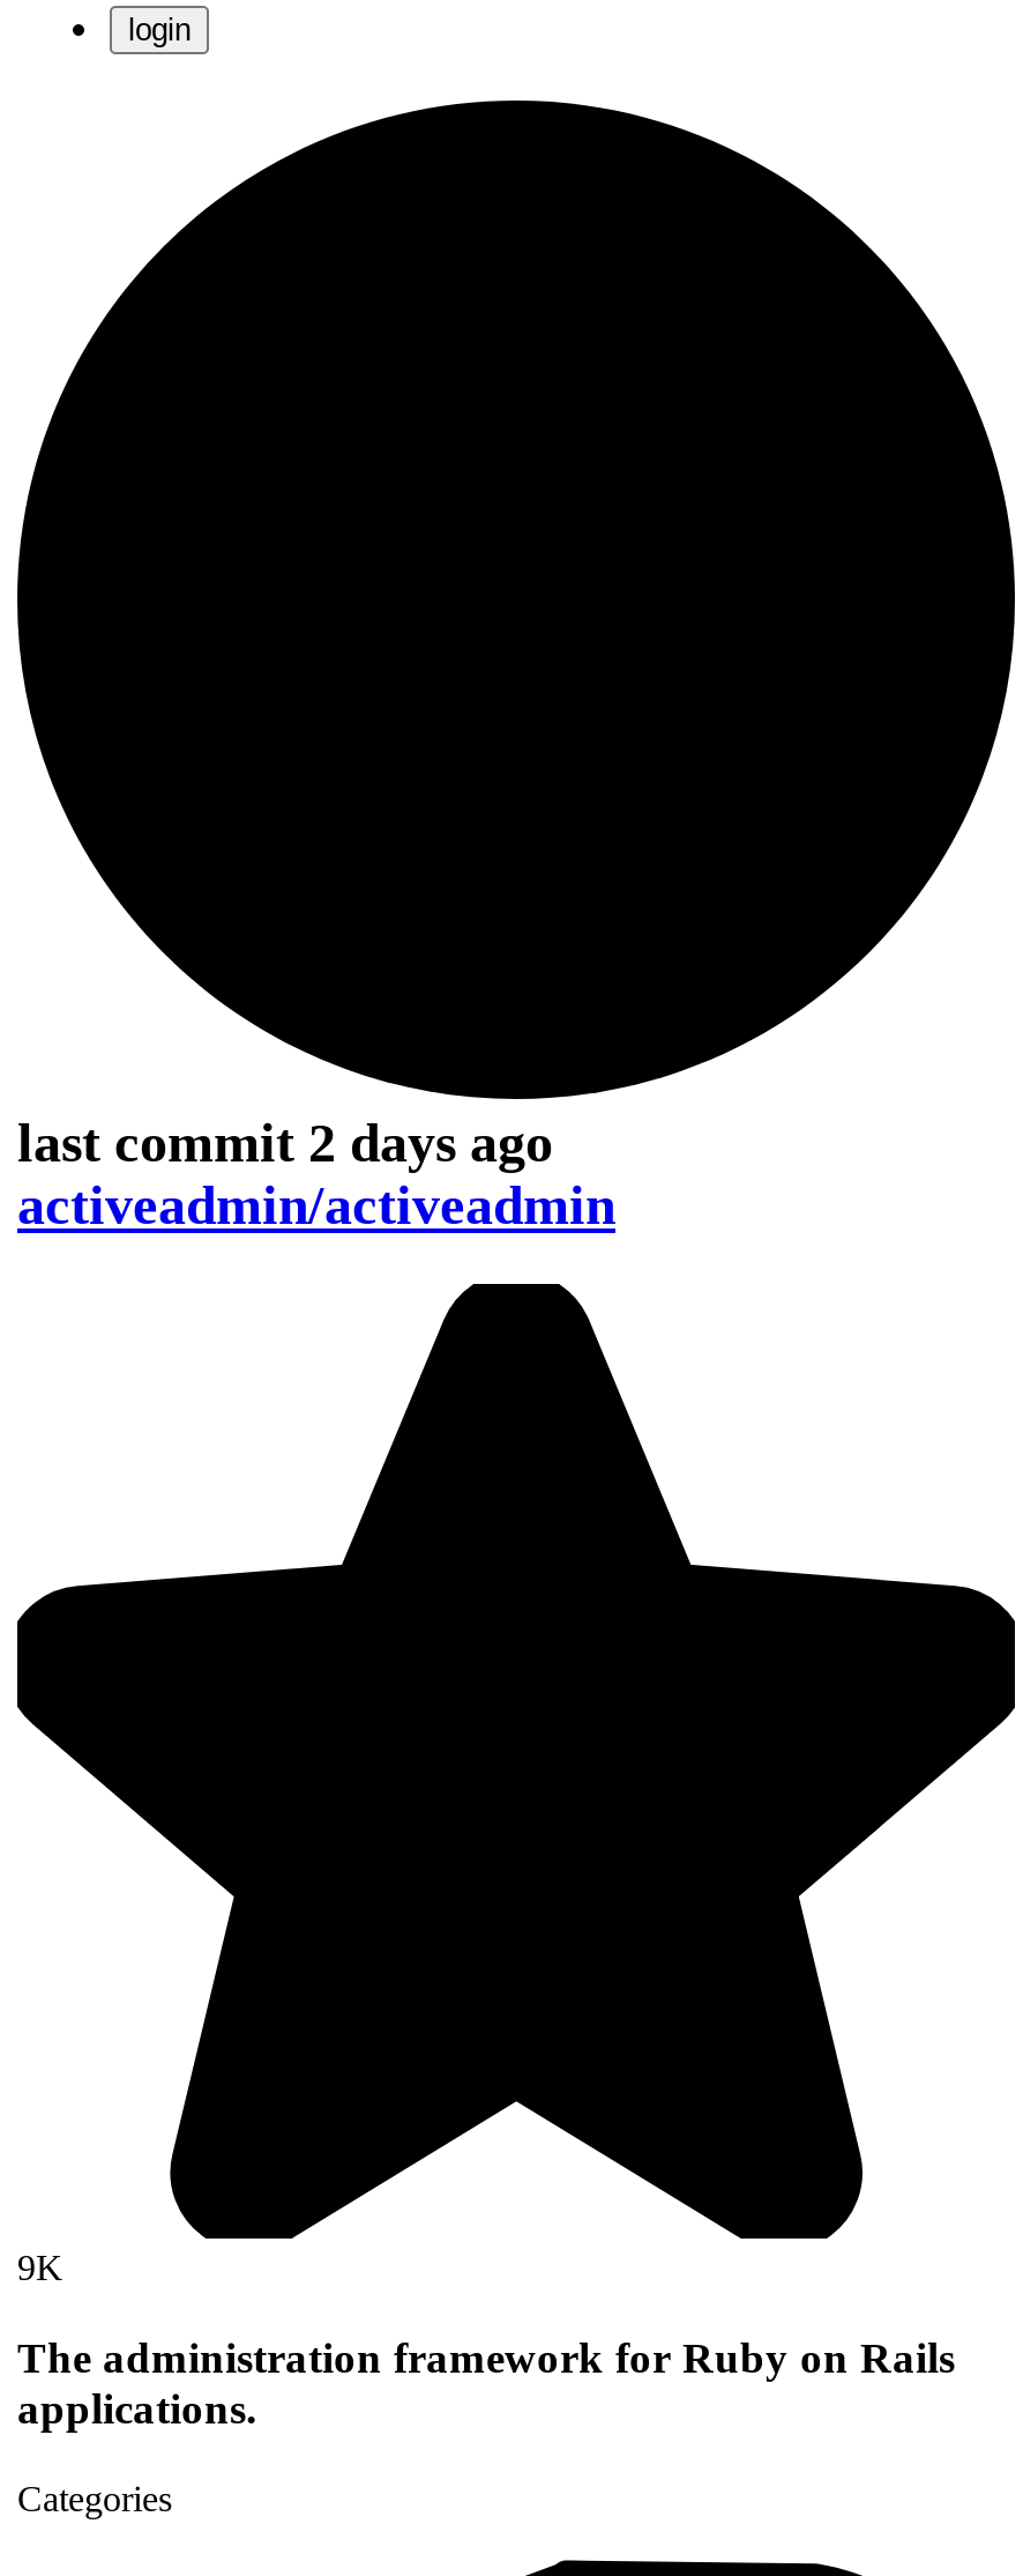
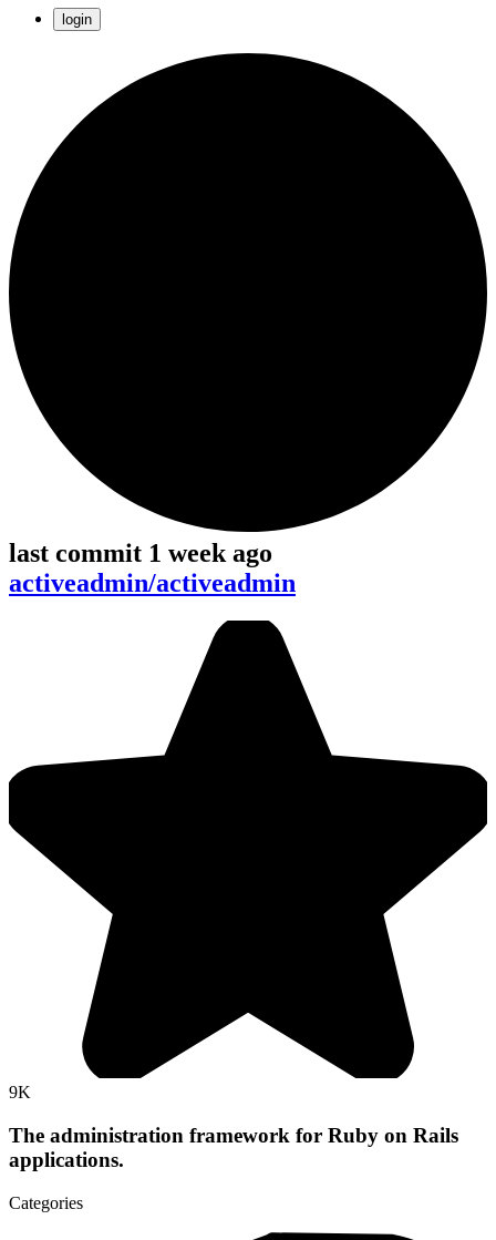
- last commit 2 days ago
+ last commit 1 week ago
